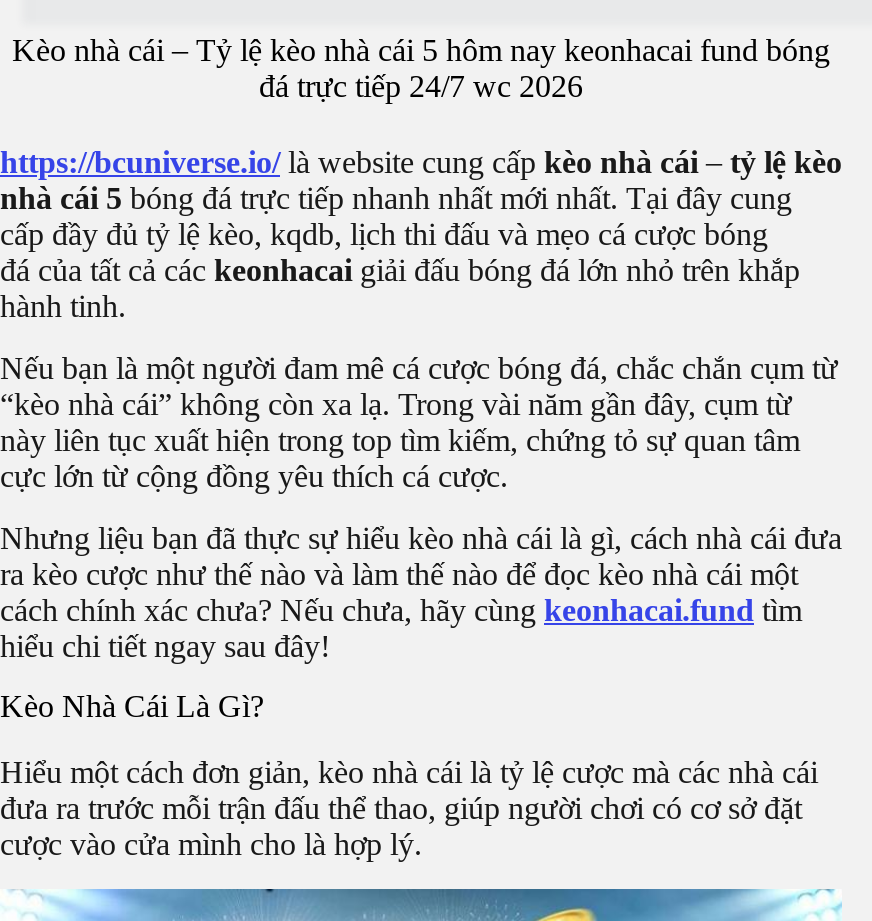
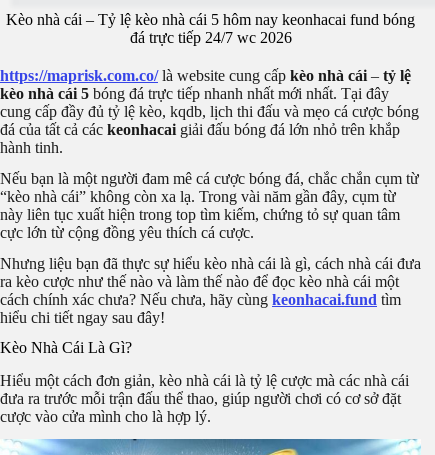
- https://bcuniverse.io/ là website cung cấp kèo nhà cái – tỷ lệ kèo
- nhà cái 5 bóng đá trực tiếp nhanh nhất mới nhất. Tại đây cung
- cấp đầy đủ tỷ lệ kèo, kqdb, lịch thi đấu và mẹo cá cược bóng
+ https://maprisk.com.co/ là website cung cấp kèo nhà cái – tỷ lệ
+ kèo nhà cái 5 bóng đá trực tiếp nhanh nhất mới nhất. Tại đây
+ cung cấp đầy đủ tỷ lệ kèo, kqdb, lịch thi đấu và mẹo cá cược bóng
